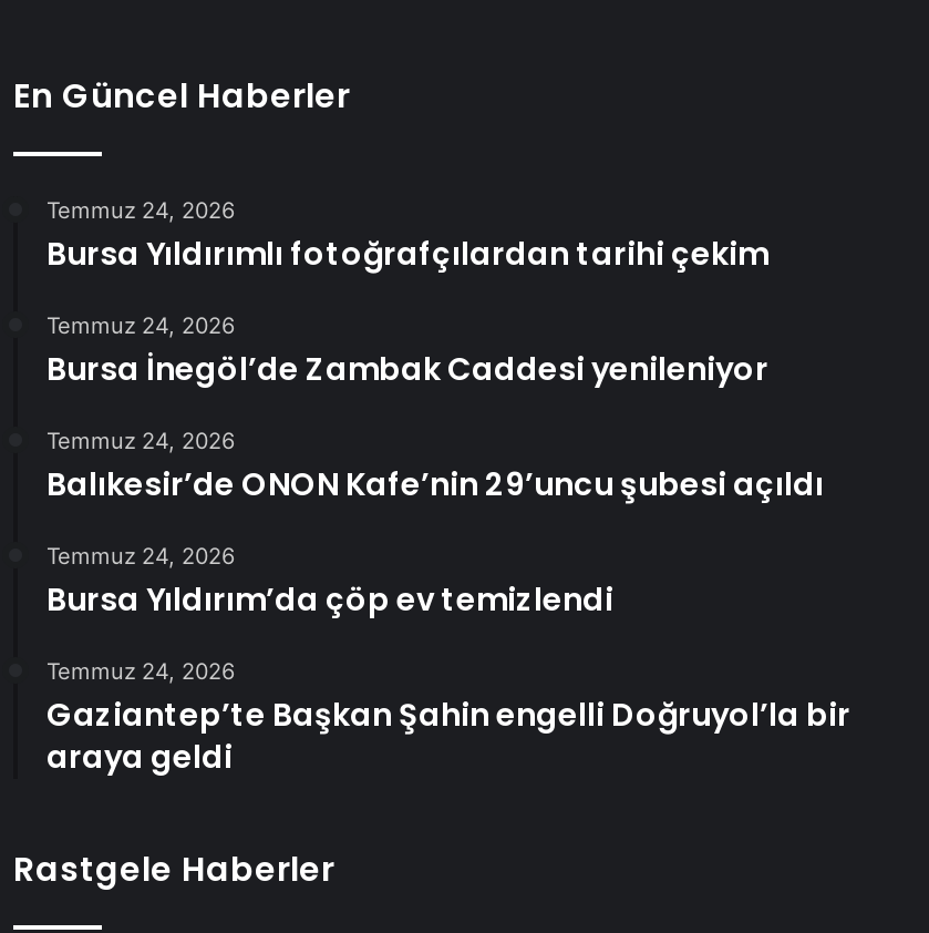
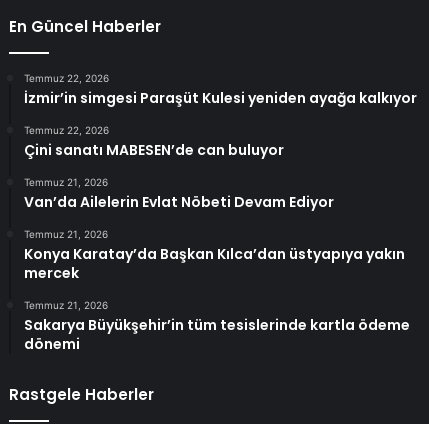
- Temmuz 24, 2026
- Bursa Yıldırımlı fotoğrafçılardan tarihi çekim
+ Temmuz 22, 2026
+ İzmir’in simgesi Paraşüt Kulesi yeniden ayağa kalkıyor

- Temmuz 24, 2026
- Bursa İnegöl’de Zambak Caddesi yenileniyor
+ Temmuz 22, 2026
+ Çini sanatı MABESEN’de can buluyor

- Temmuz 24, 2026
- Balıkesir’de ONON Kafe’nin 29’uncu şubesi açıldı
+ Temmuz 21, 2026
+ Van’da Ailelerin Evlat Nöbeti Devam Ediyor

- Temmuz 24, 2026
- Bursa Yıldırım’da çöp ev temizlendi
+ Temmuz 21, 2026
+ Konya Karatay’da Başkan Kılca’dan üstyapıya yakın
+ mercek

- Temmuz 24, 2026
- Gaziantep’te Başkan Şahin engelli Doğruyol’la bir
- araya geldi
+ Temmuz 21, 2026
+ Sakarya Büyükşehir’in tüm tesislerinde kartla ödeme
+ dönemi
